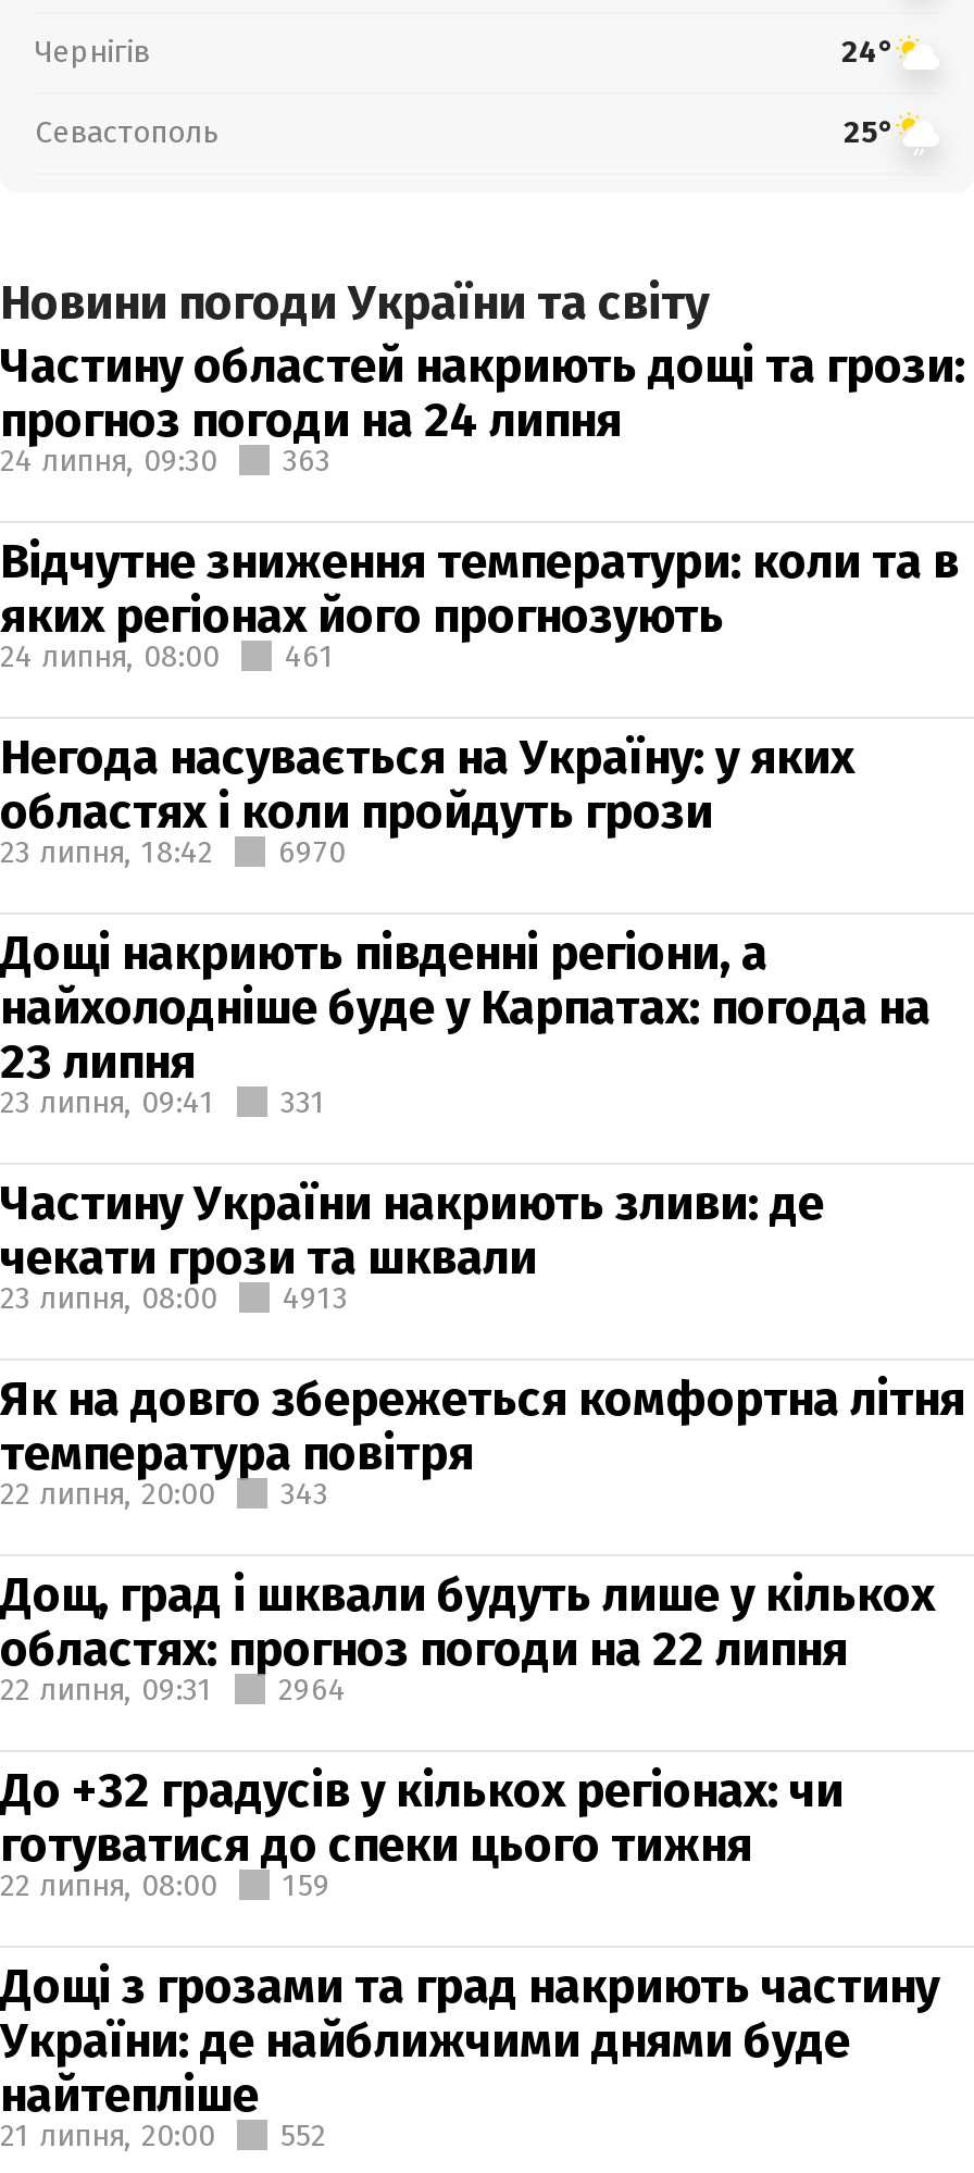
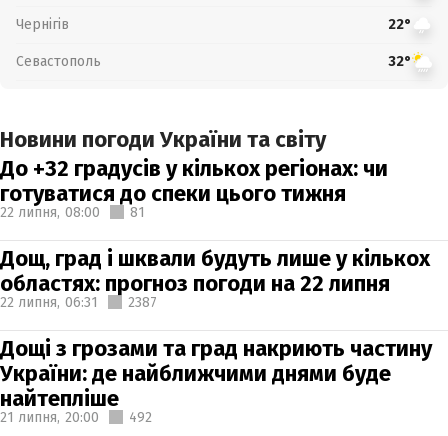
- 24°
+ 22°

- 25°
+ 32°

- Частину областей накриють дощі та грози:
- прогноз погоди на 24 липня
- 24 липня, 09:30
- 363
- Відчутне зниження температури: коли та в
- яких регіонах його прогнозують
- 24 липня, 08:00
- 461
- Негода насувається на Україну: у яких
- областях і коли пройдуть грози
- 23 липня, 18:42
- 6970
- Дощі накриють південні регіони, а
- найхолодніше буде у Карпатах: погода на
- 23 липня
- 23 липня, 09:41
- 331
- Частину України накриють зливи: де
- чекати грози та шквали
- 23 липня, 08:00
- 4913
- Як на довго збережеться комфортна літня
- температура повітря
- 22 липня, 20:00
- 343
- 22 липня, 09:31
- 2964

moved down: Дощ, град і шквали будуть лише у кількох | областях: прогноз погоди на 22 липня

moved up: До +32 градусів у кількох регіонах: чи | готуватися до спеки цього тижня | 22 липня, 08:00

- 159
+ 81
+ 22 липня, 06:31
+ 2387

- 21 липня, 20:00 552
+ 21 липня, 20:00 492
